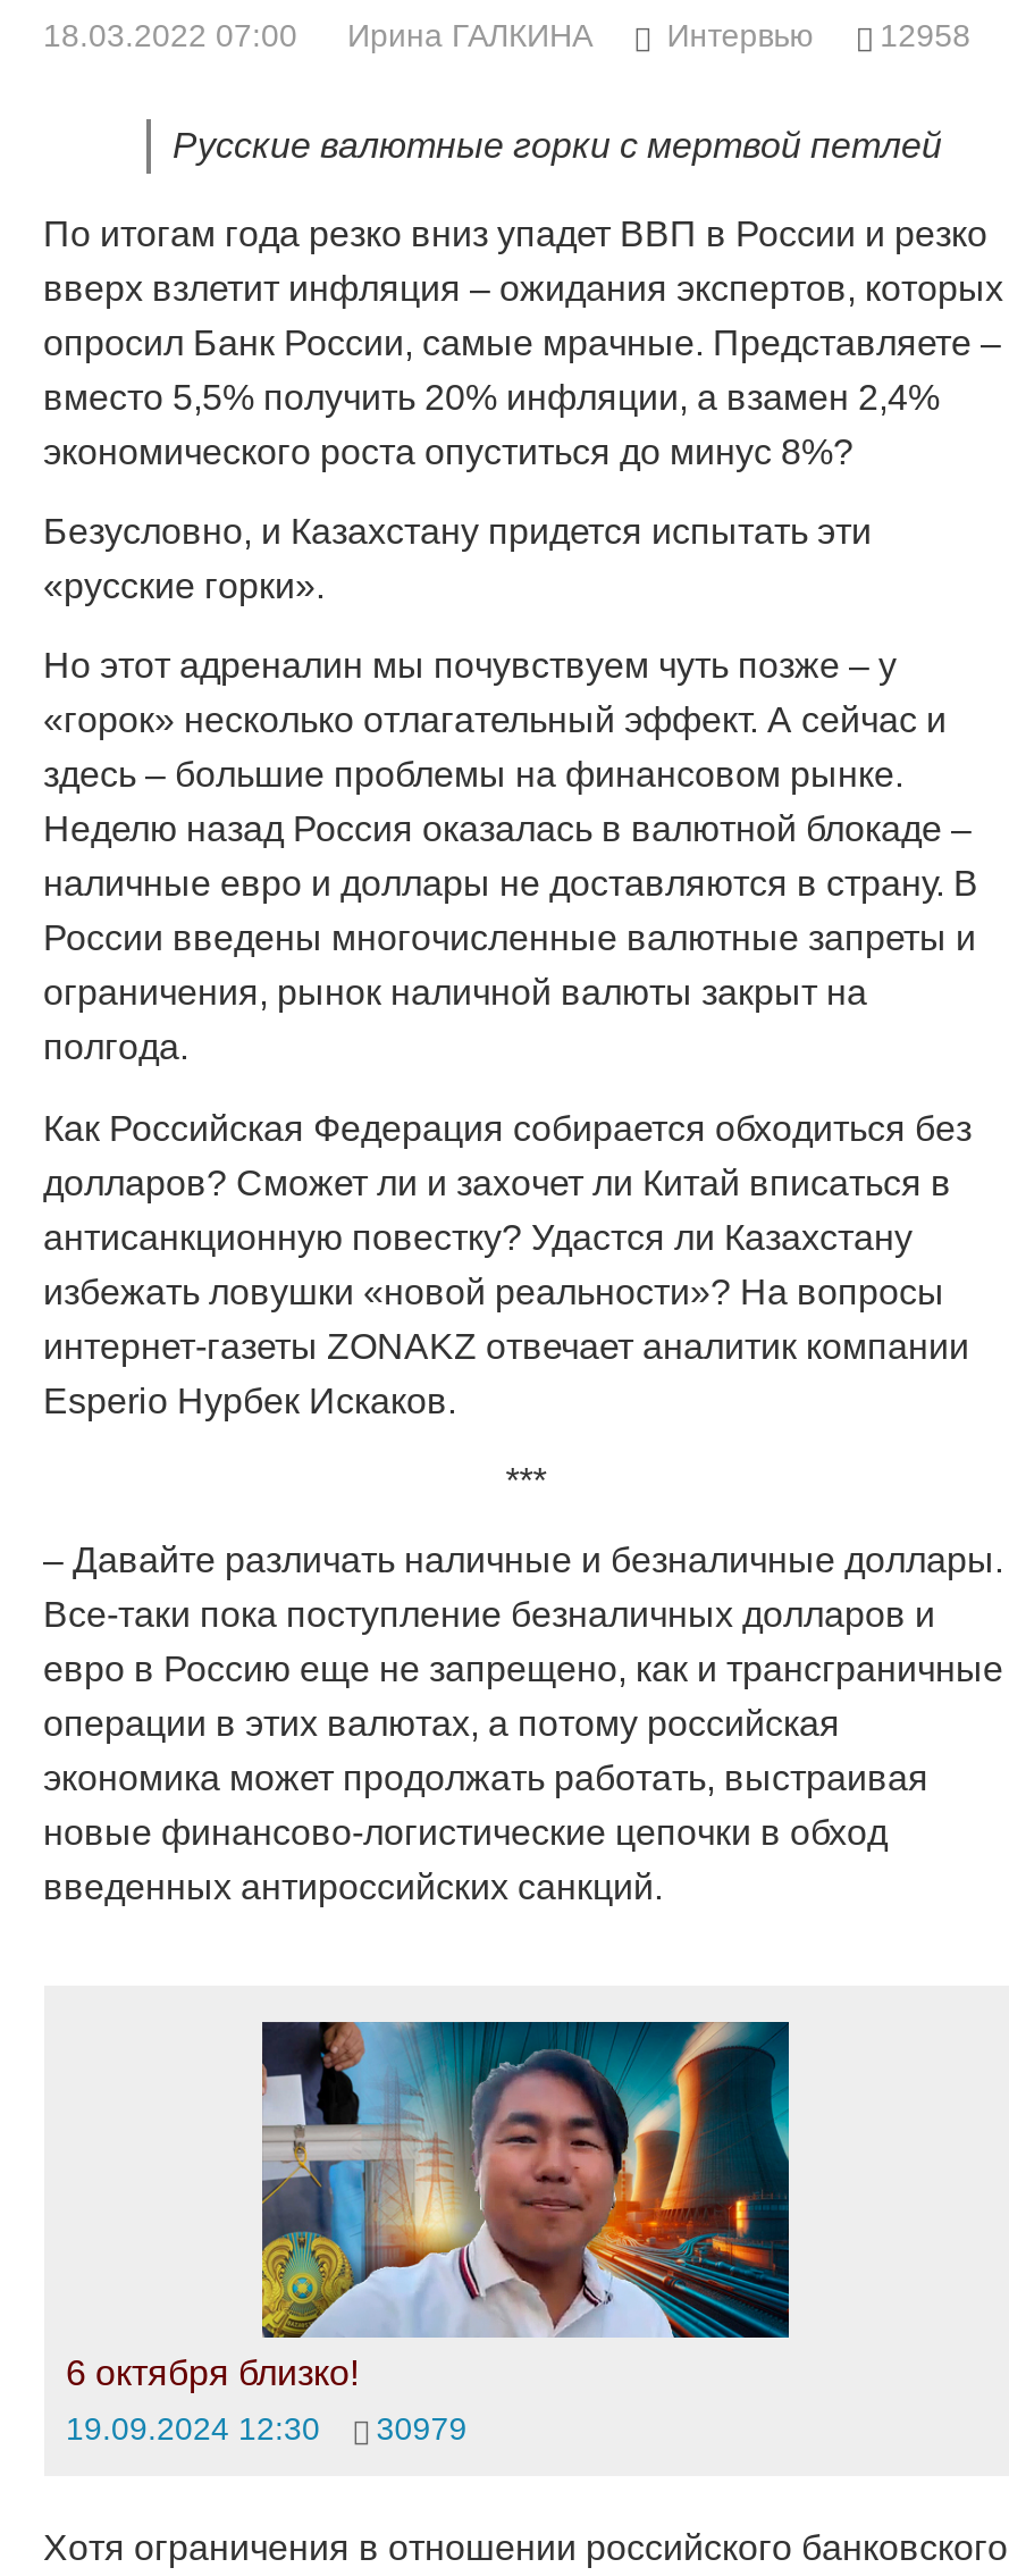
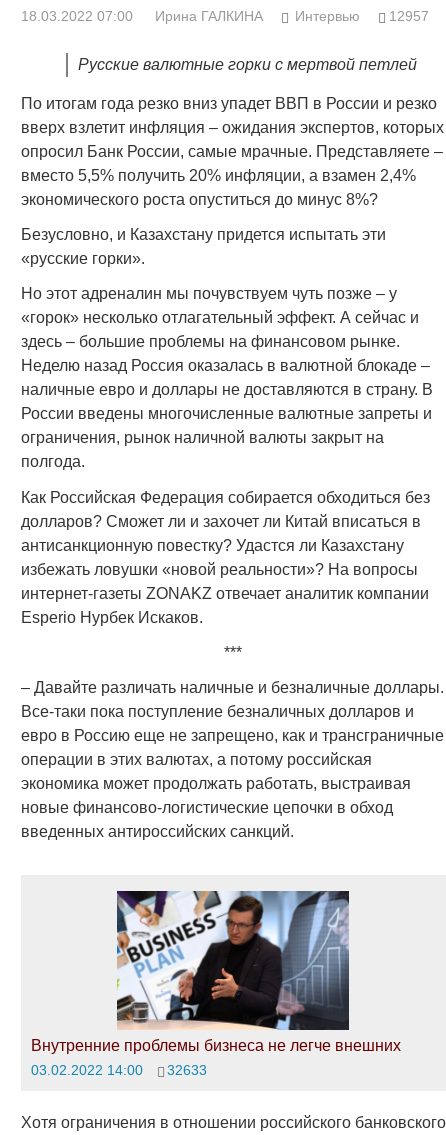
- Интервью 12958
+ Интервью 12957

- [image]
- 6 октября близко!
- 19.09.2024 12:30
- 30979
+ [image]
+ Внутренние проблемы бизнеса не легче внешних
+ 03.02.2022 14:00
+ 32633
